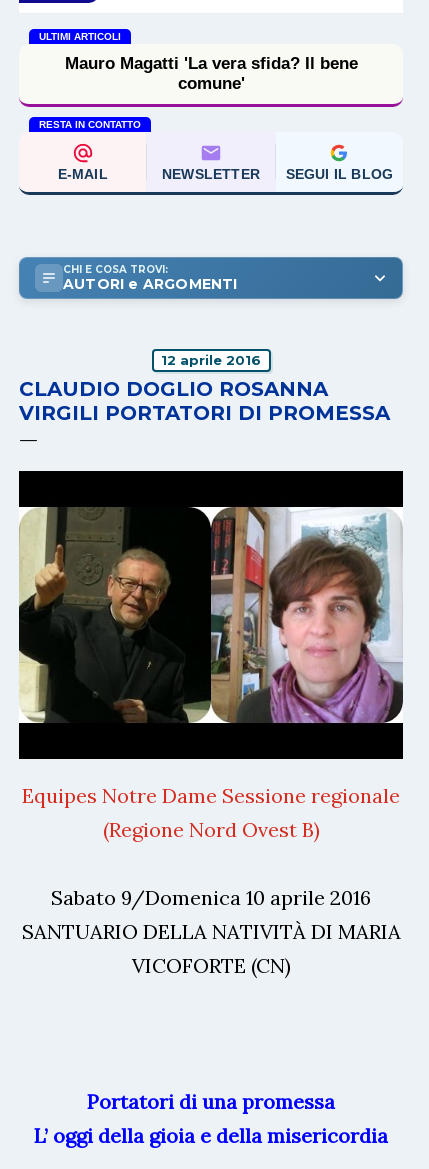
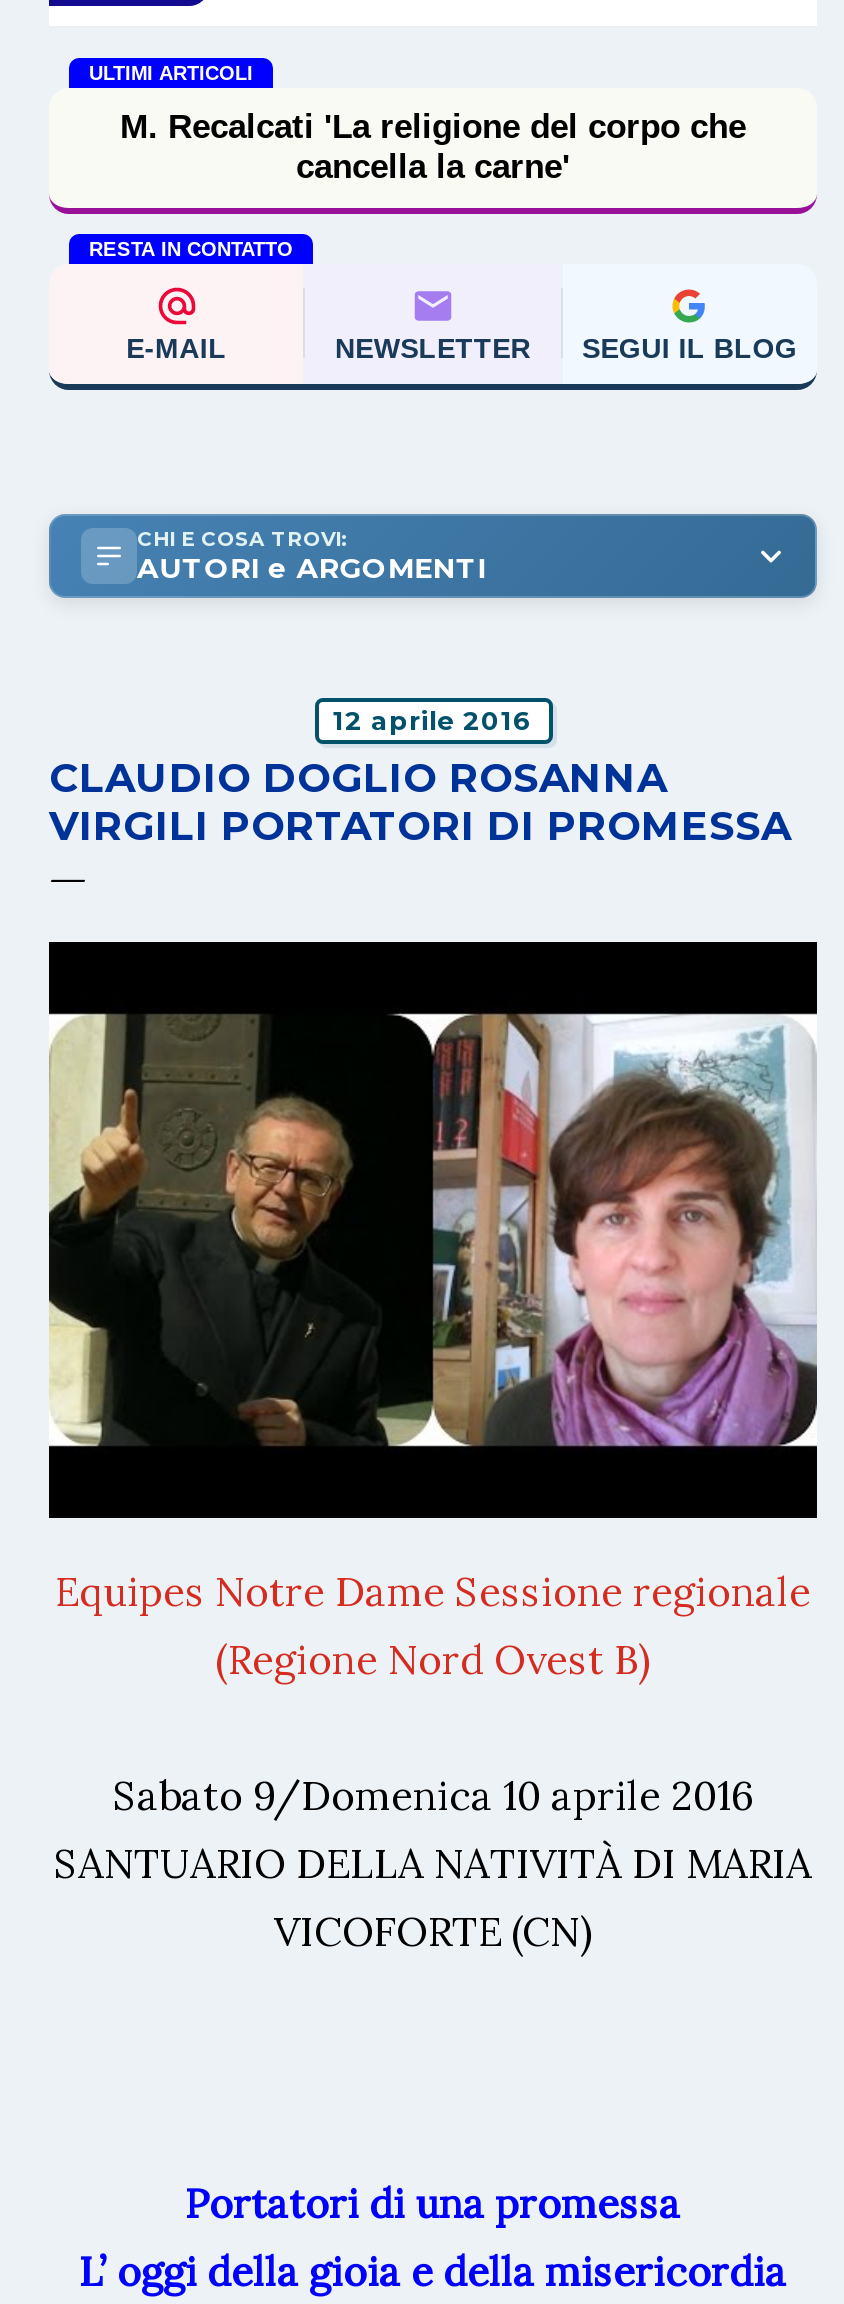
- Mauro Magatti 'La vera sfida? Il bene
- comune'
+ M. Recalcati 'La religione del corpo che
+ cancella la carne'
